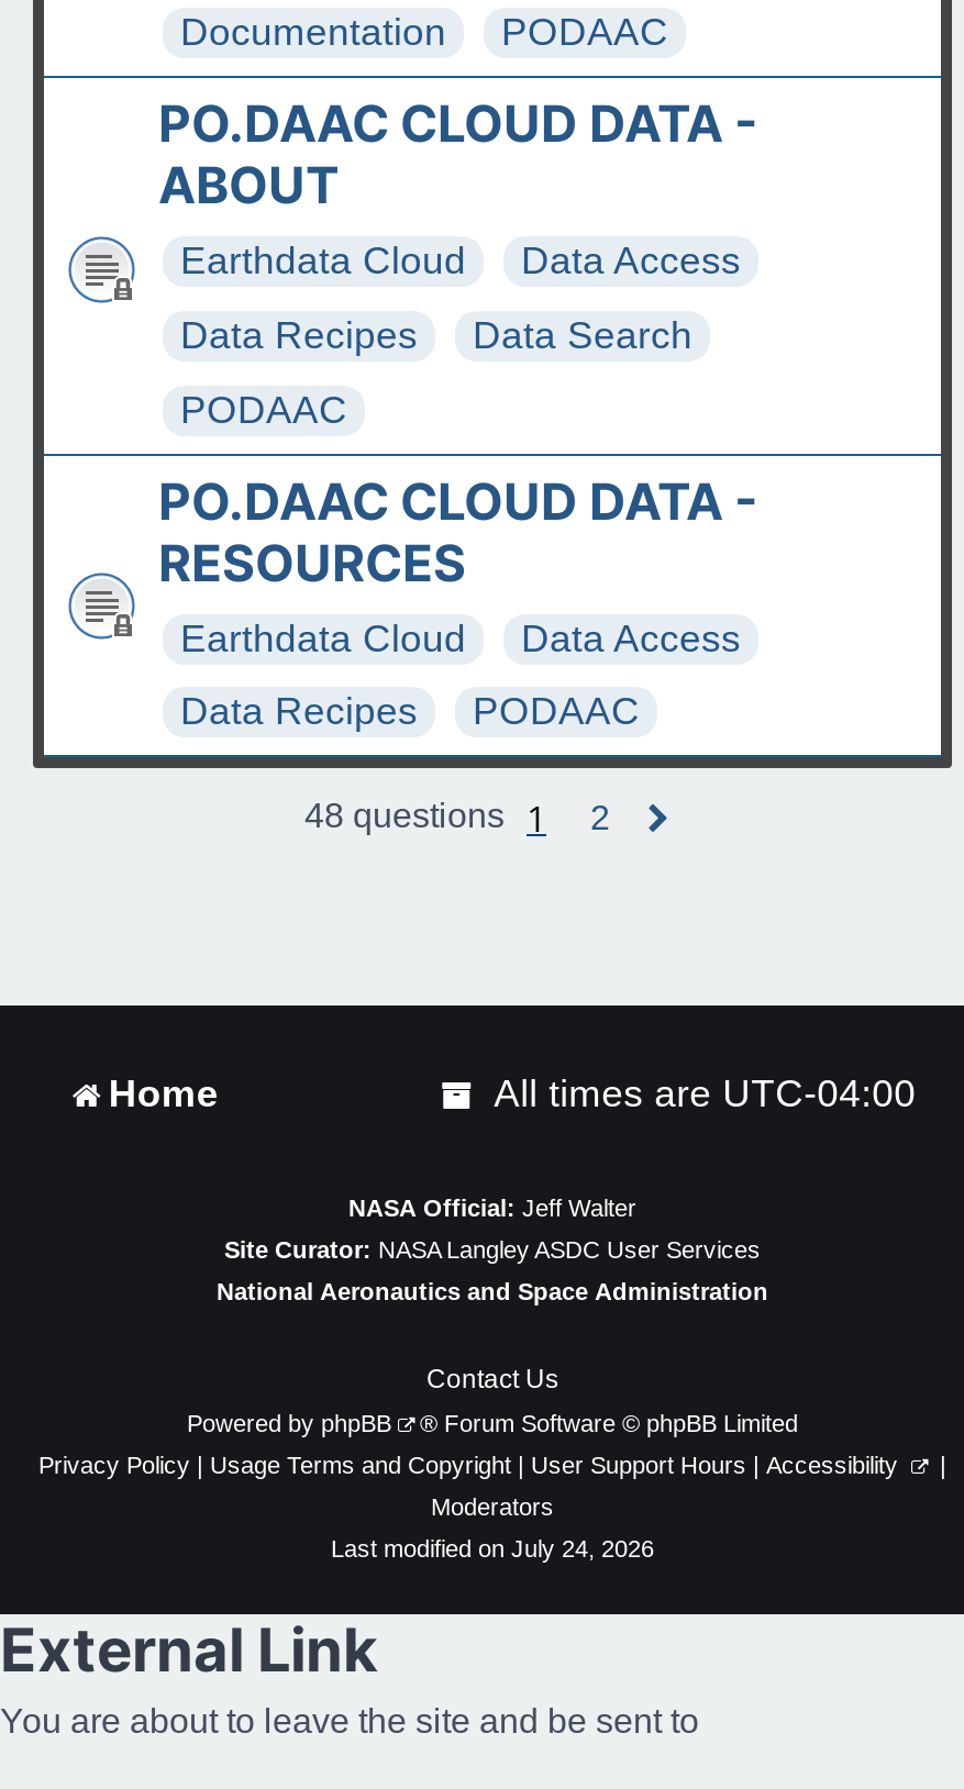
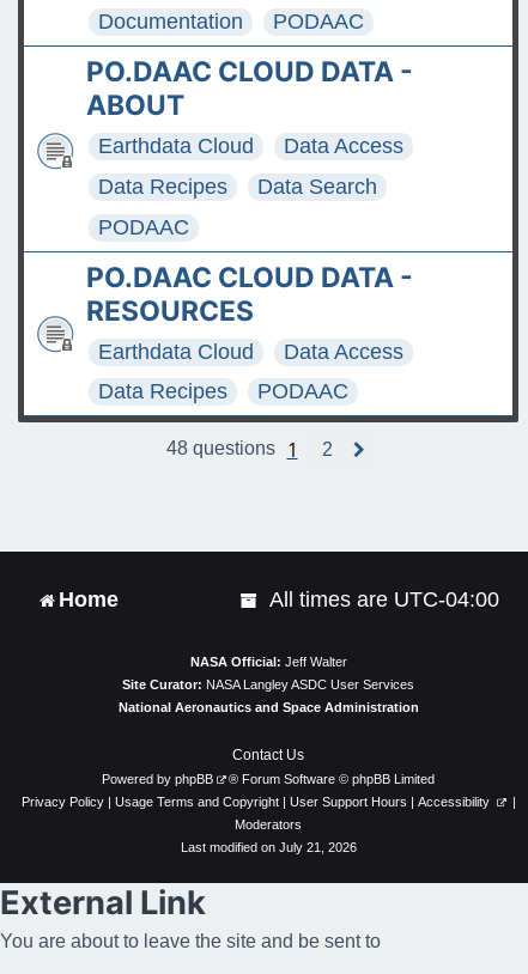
- Last modified on July 24, 2026
+ Last modified on July 21, 2026
